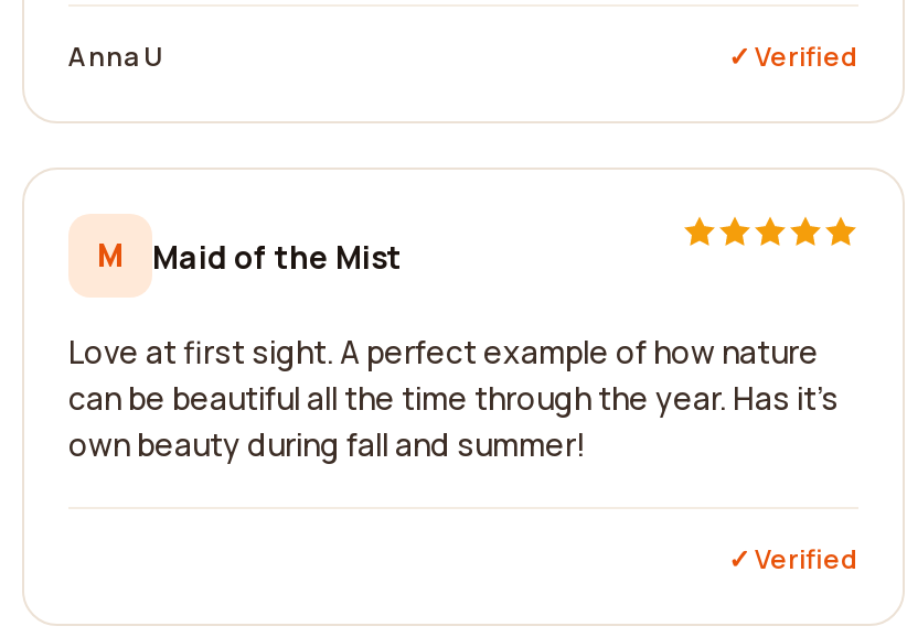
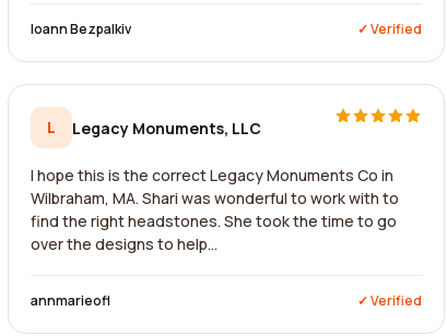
- Anna U
+ Ioann Bezpalkiv

- M
- Maid of the Mist
- Love at first sight. A perfect example of how nature
- can be beautiful all the time through the year. Has it's
- own beauty during fall and summer!
+ L
+ Legacy Monuments, LLC
+ I hope this is the correct Legacy Monuments Co in
+ Wilbraham, MA. Shari was wonderful to work with to
+ find the right headstones. She took the time to go
+ over the designs to help...
+ annmarieofl
